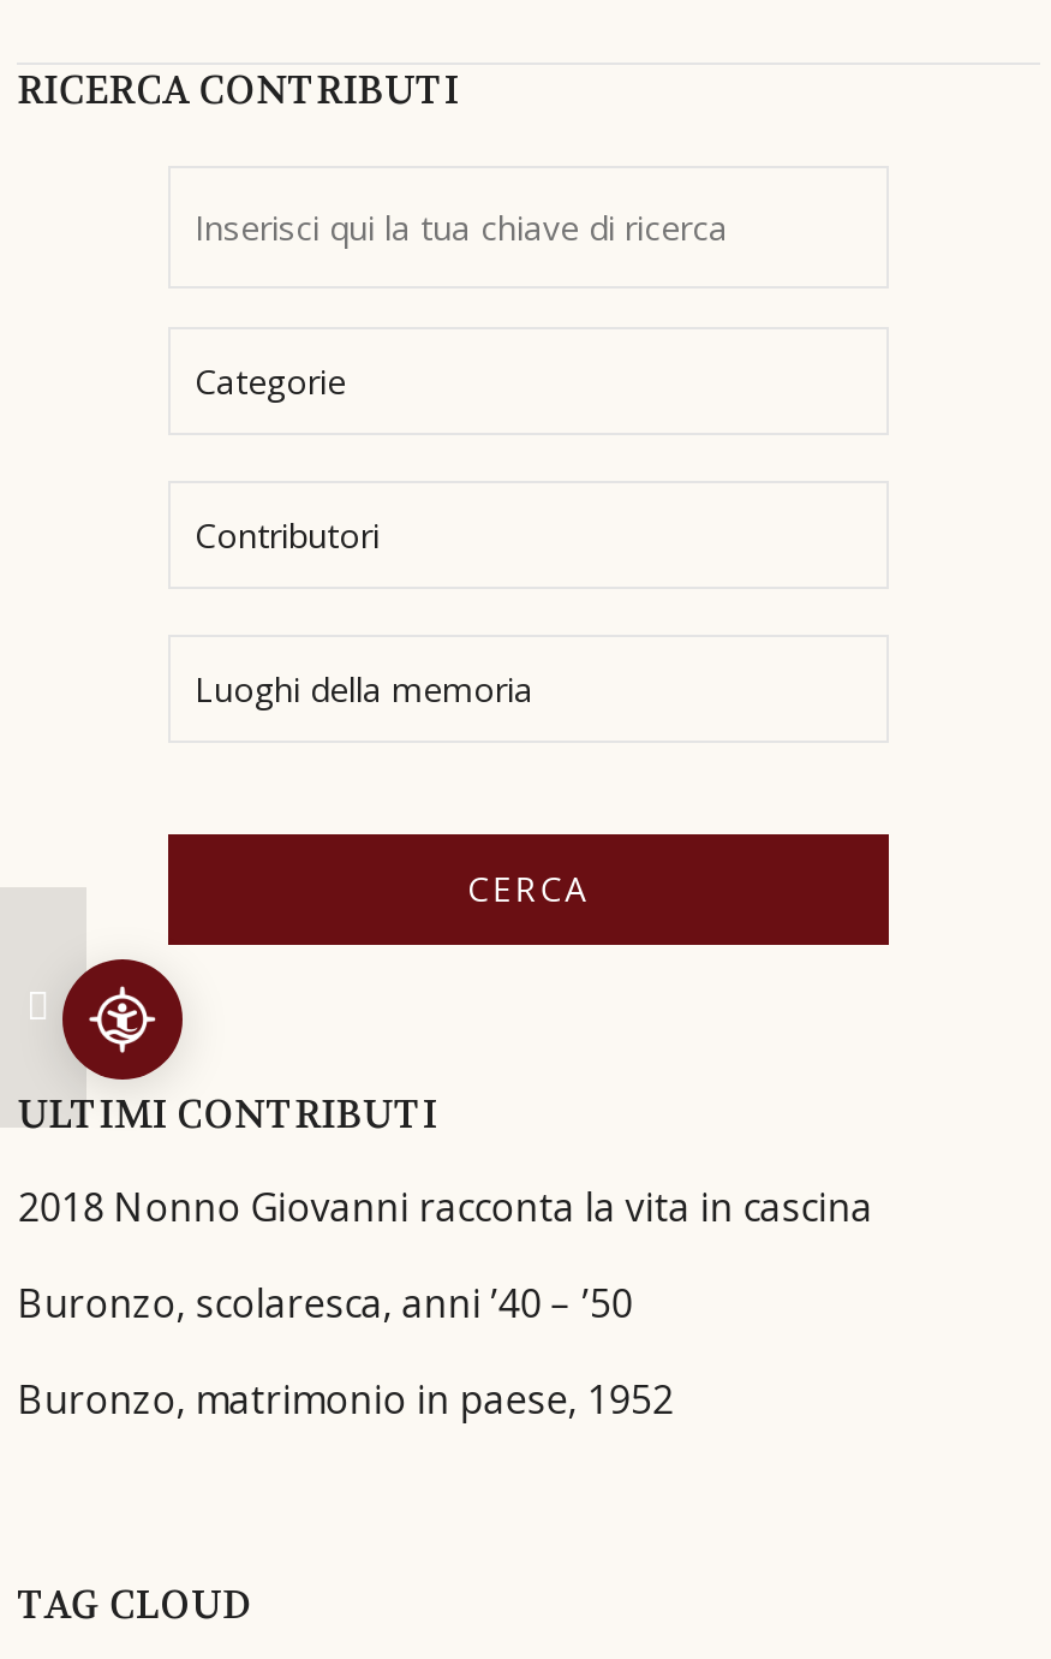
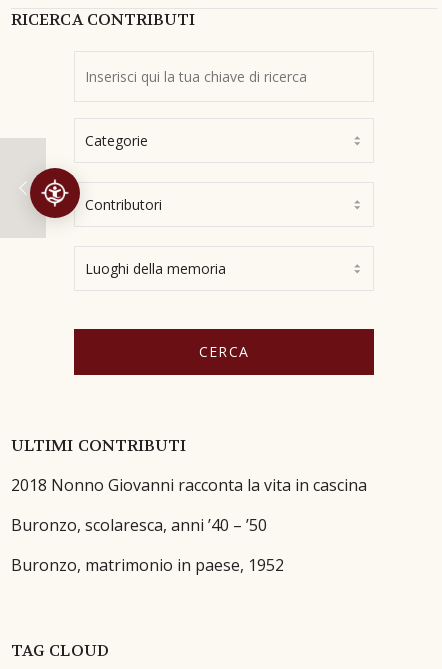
+ [image]

- [image]
